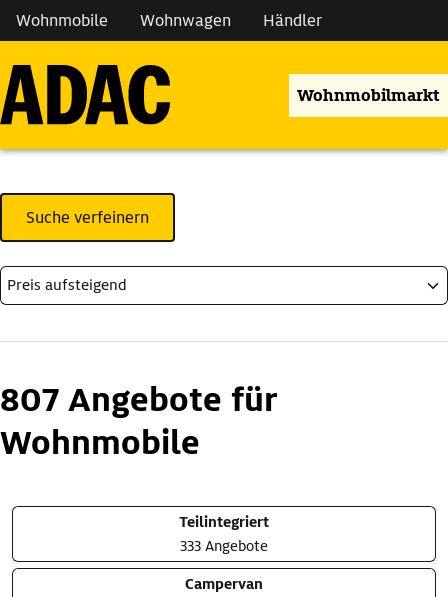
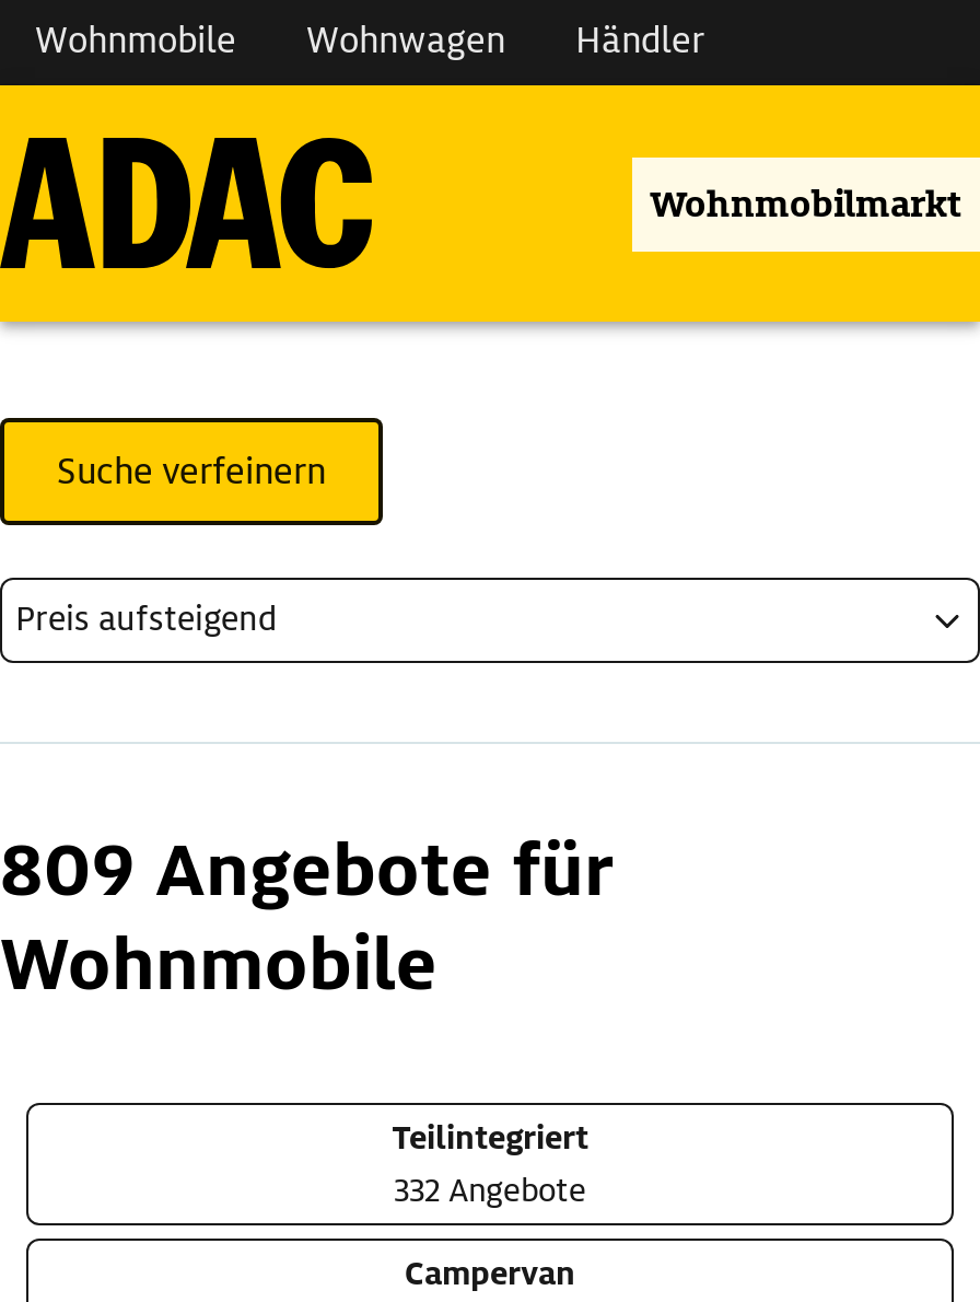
- 807 Angebote für
+ 809 Angebote für

- 333 Angebote
+ 332 Angebote
